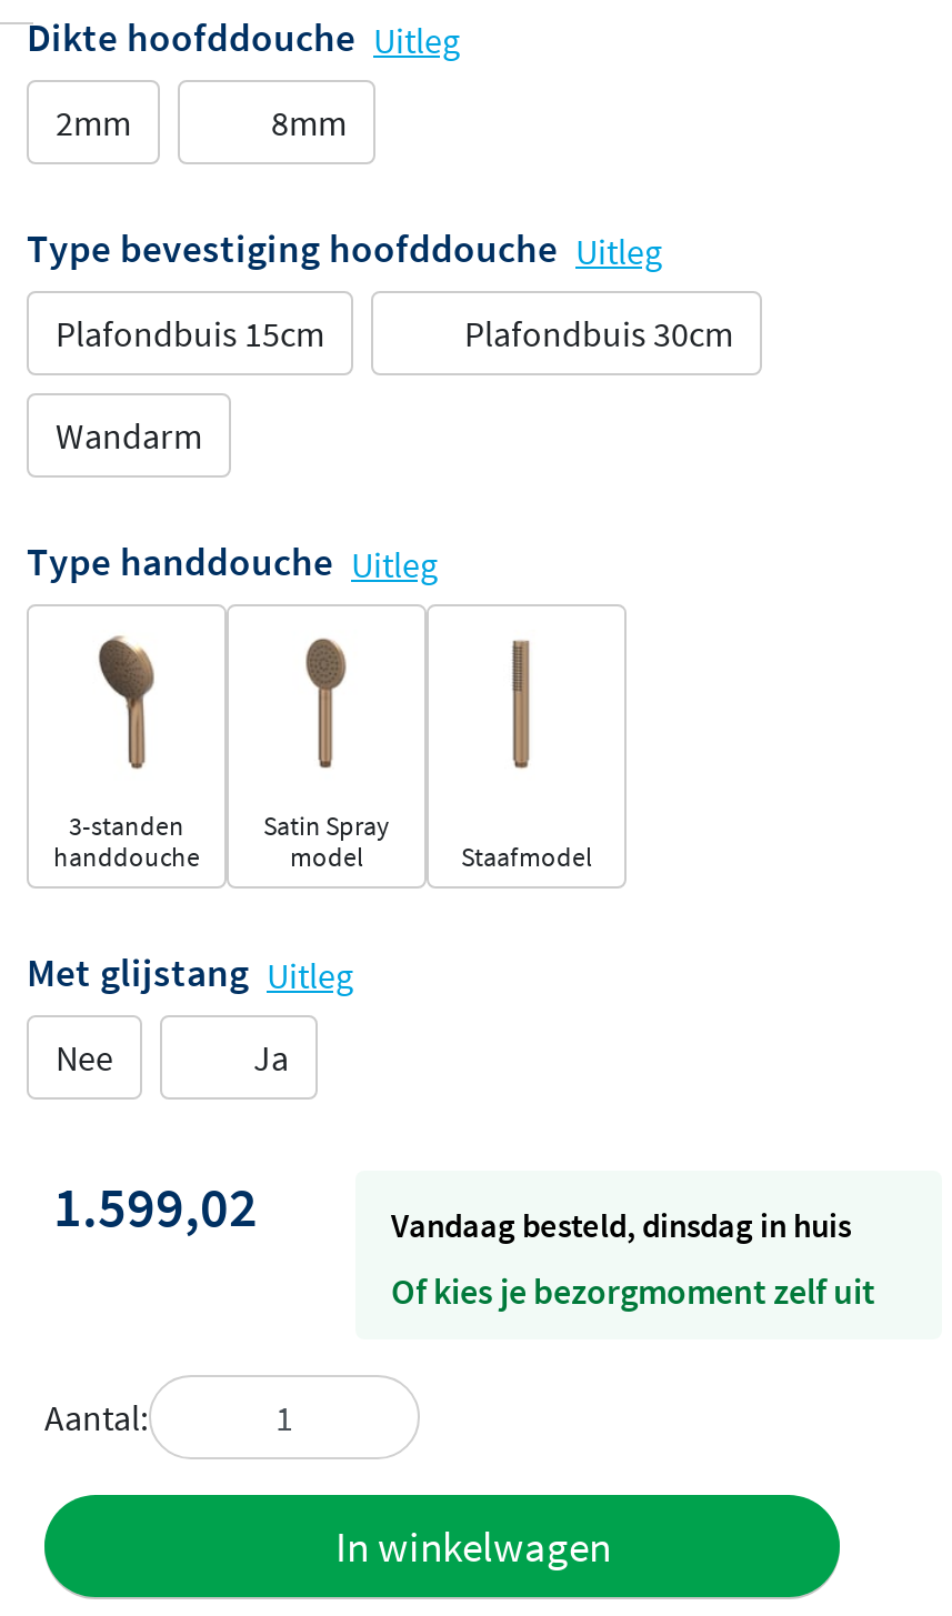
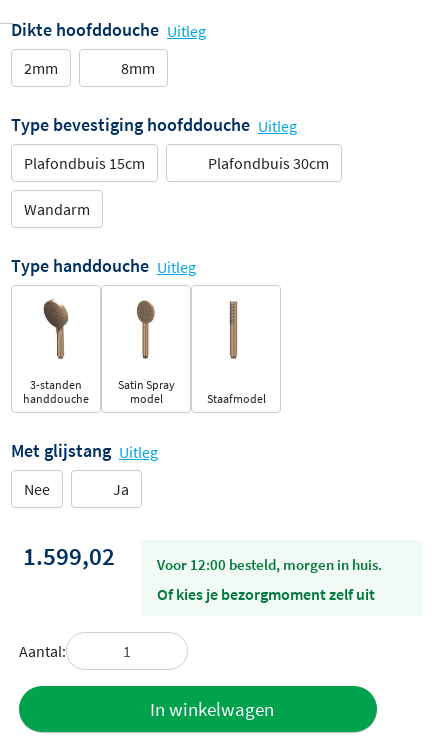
- vandaag besteld, dinsdag in huis
+ voor 12:00 besteld, morgen in huis.
